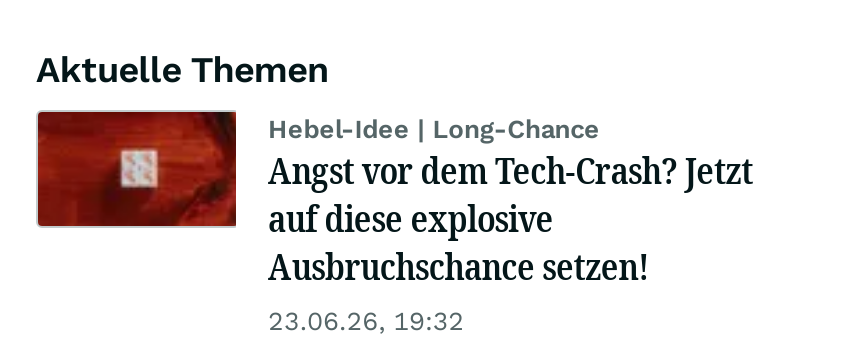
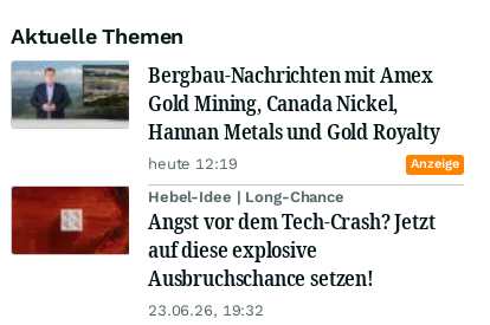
+ [image]
+ Bergbau-Nachrichten mit Amex
+ Gold Mining, Canada Nickel,
+ Hannan Metals und Gold Royalty
+ heute 12:19
+ Anzeige
